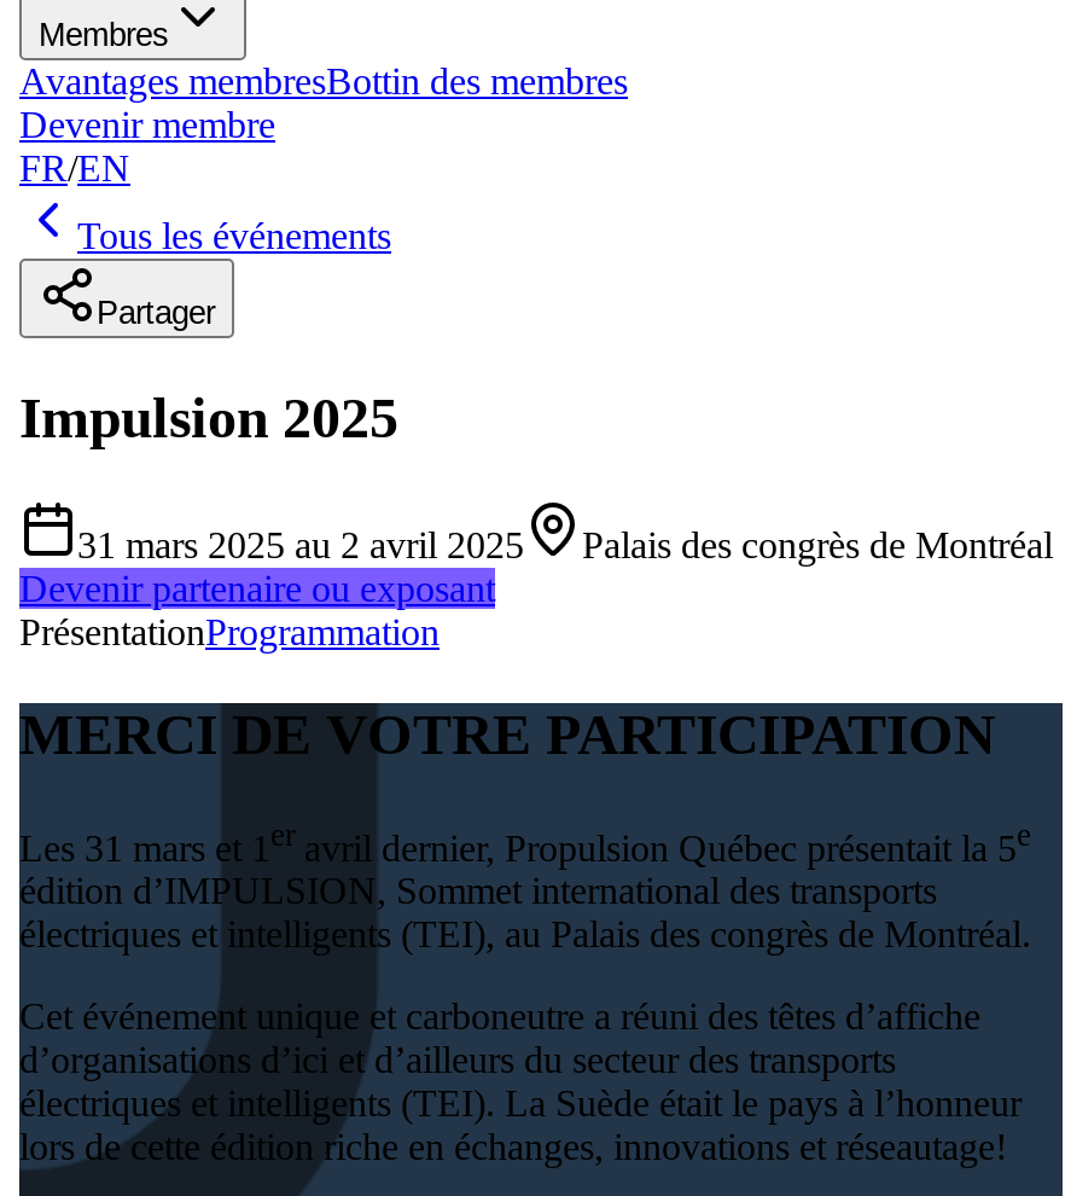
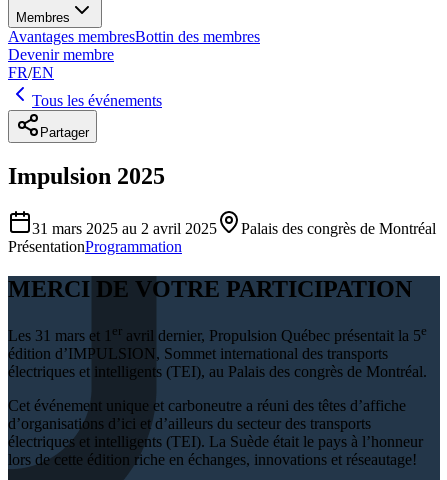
- Devenir partenaire ou exposant
